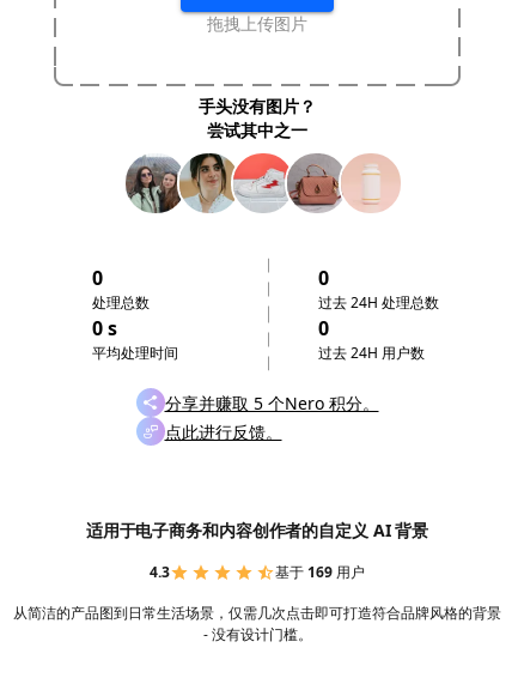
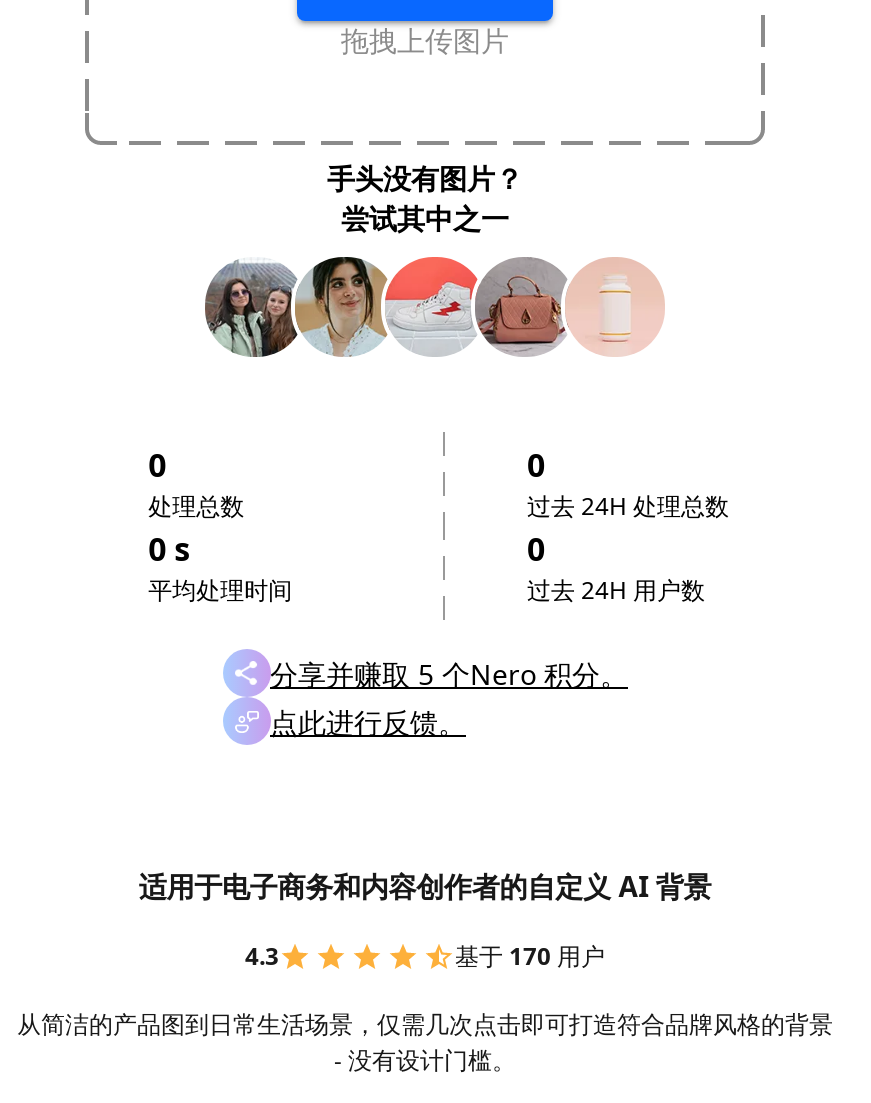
- 基于169用户
+ 基于170用户
